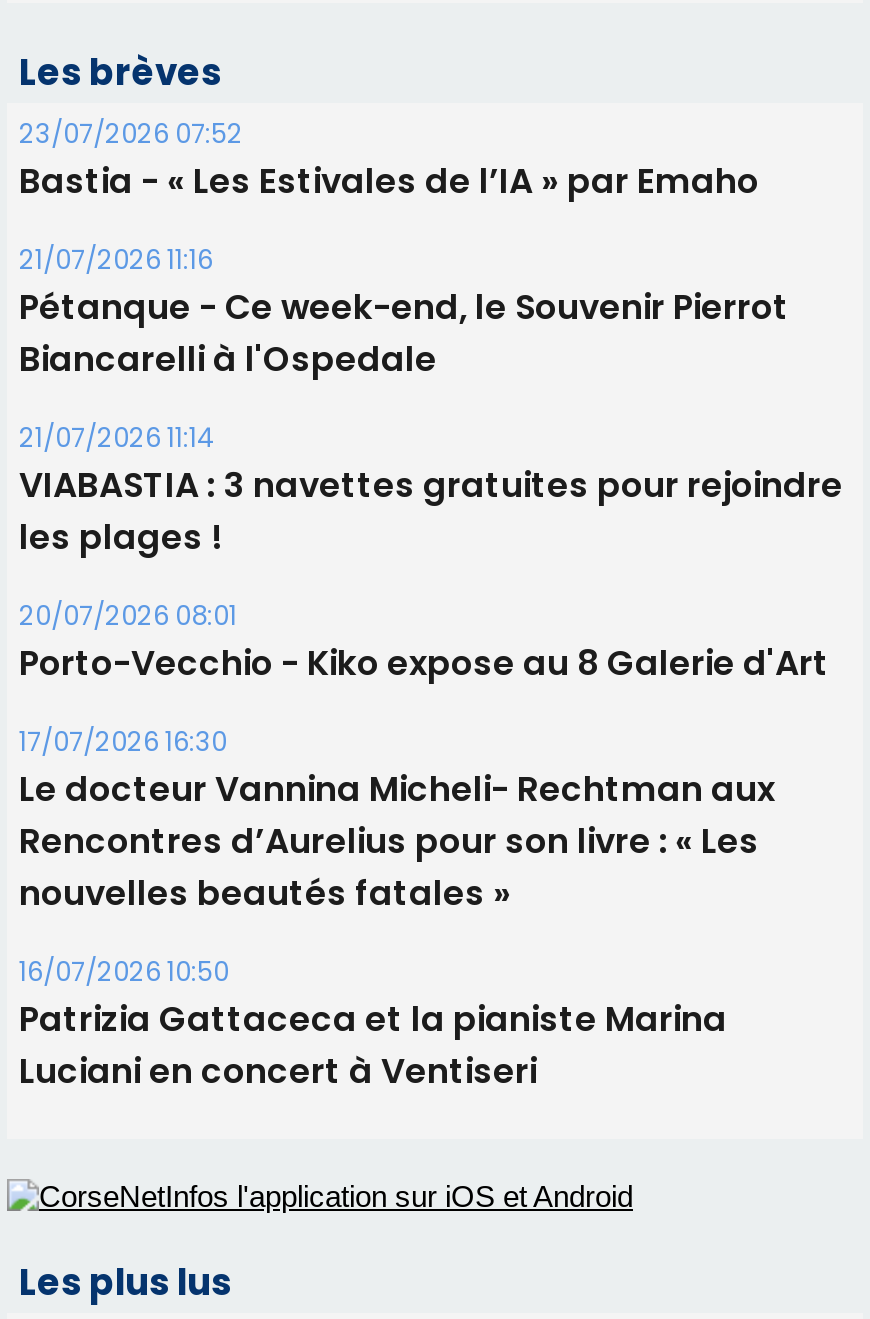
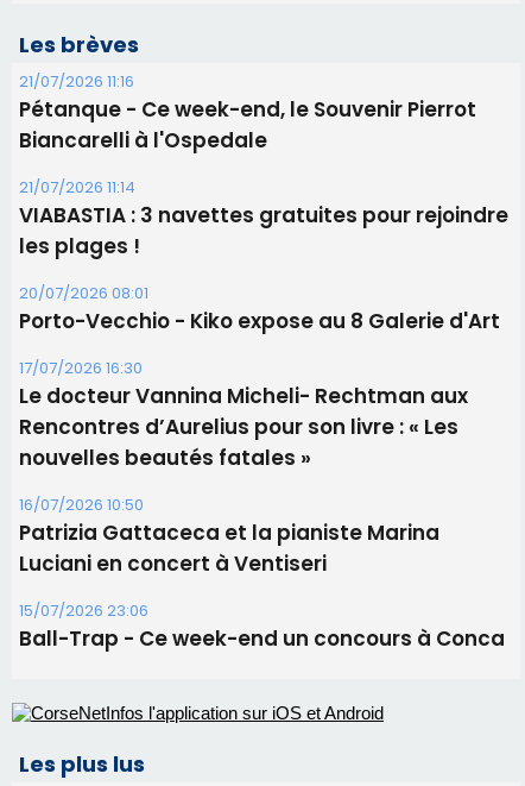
- 23/07/2026 07:52
- Bastia - « Les Estivales de l’IA » par Emaho

moved up: 21/07/2026 11:16 | Pétanque - Ce week-end, le Souvenir Pierrot | Biancarelli à l'Ospedale | ... | Patrizia Gattaceca et la pianiste Marina | Luciani en concert à Ventiseri

+ 15/07/2026 23:06
+ Ball-Trap - Ce week-end un concours à Conca
